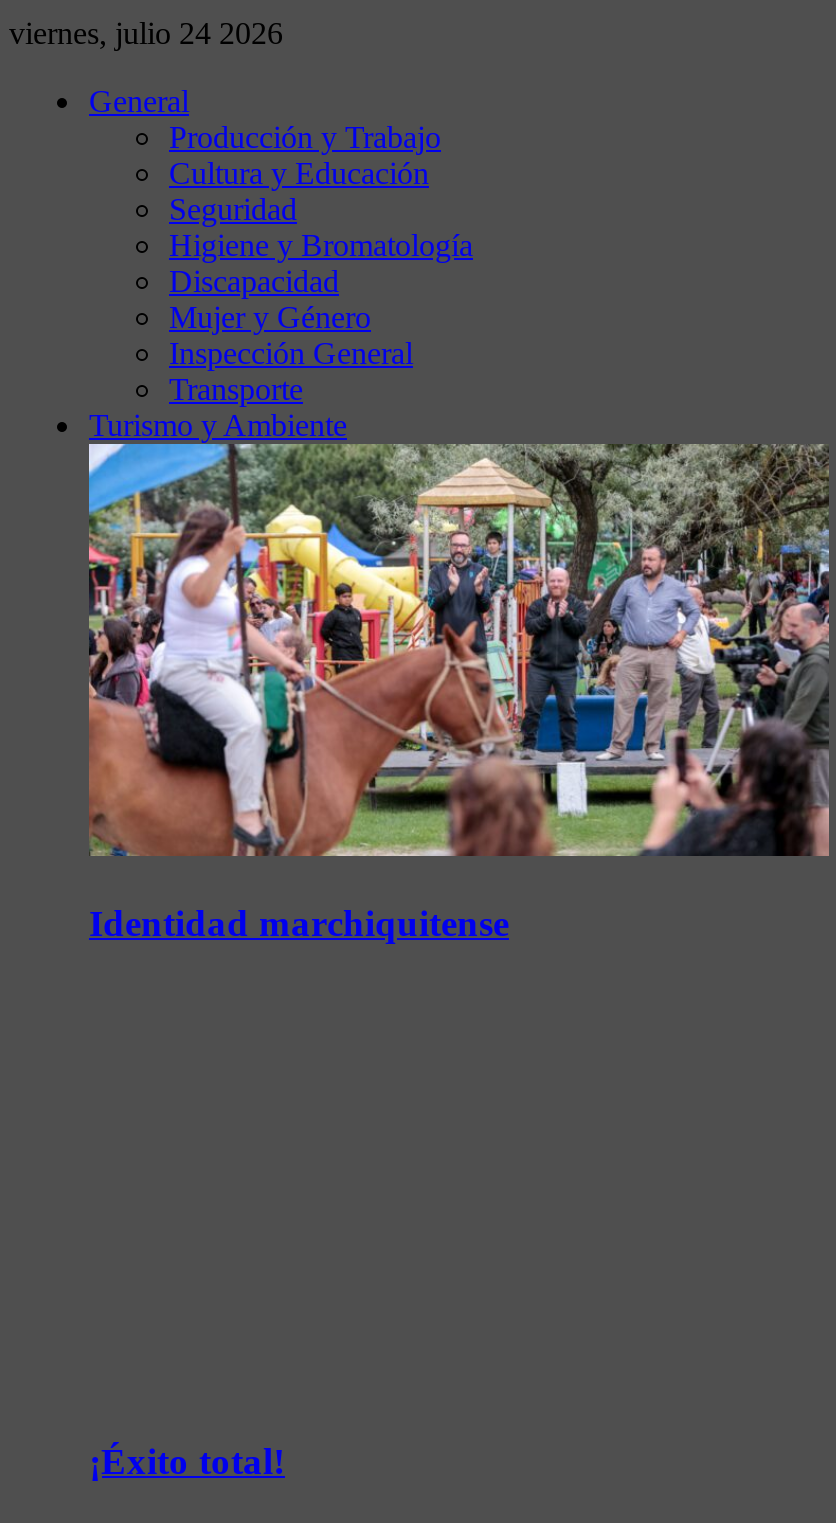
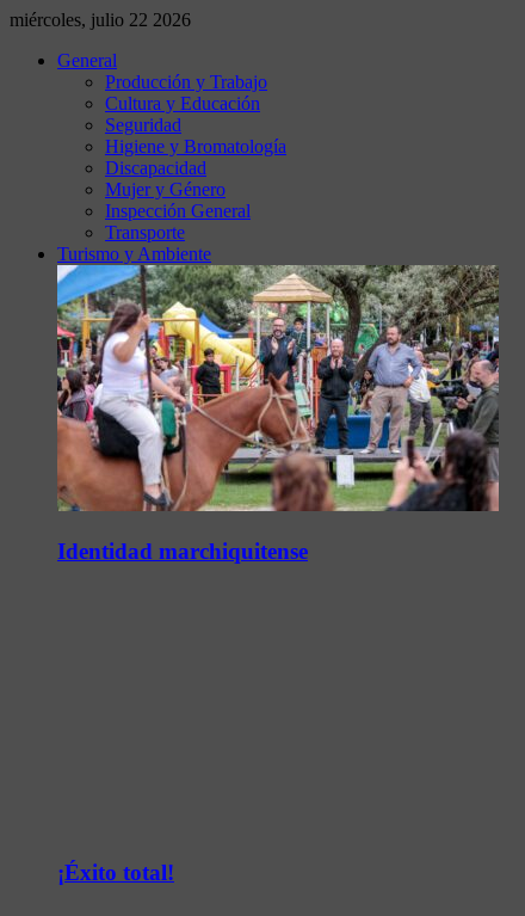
- viernes, julio 24 2026
+ miércoles, julio 22 2026
